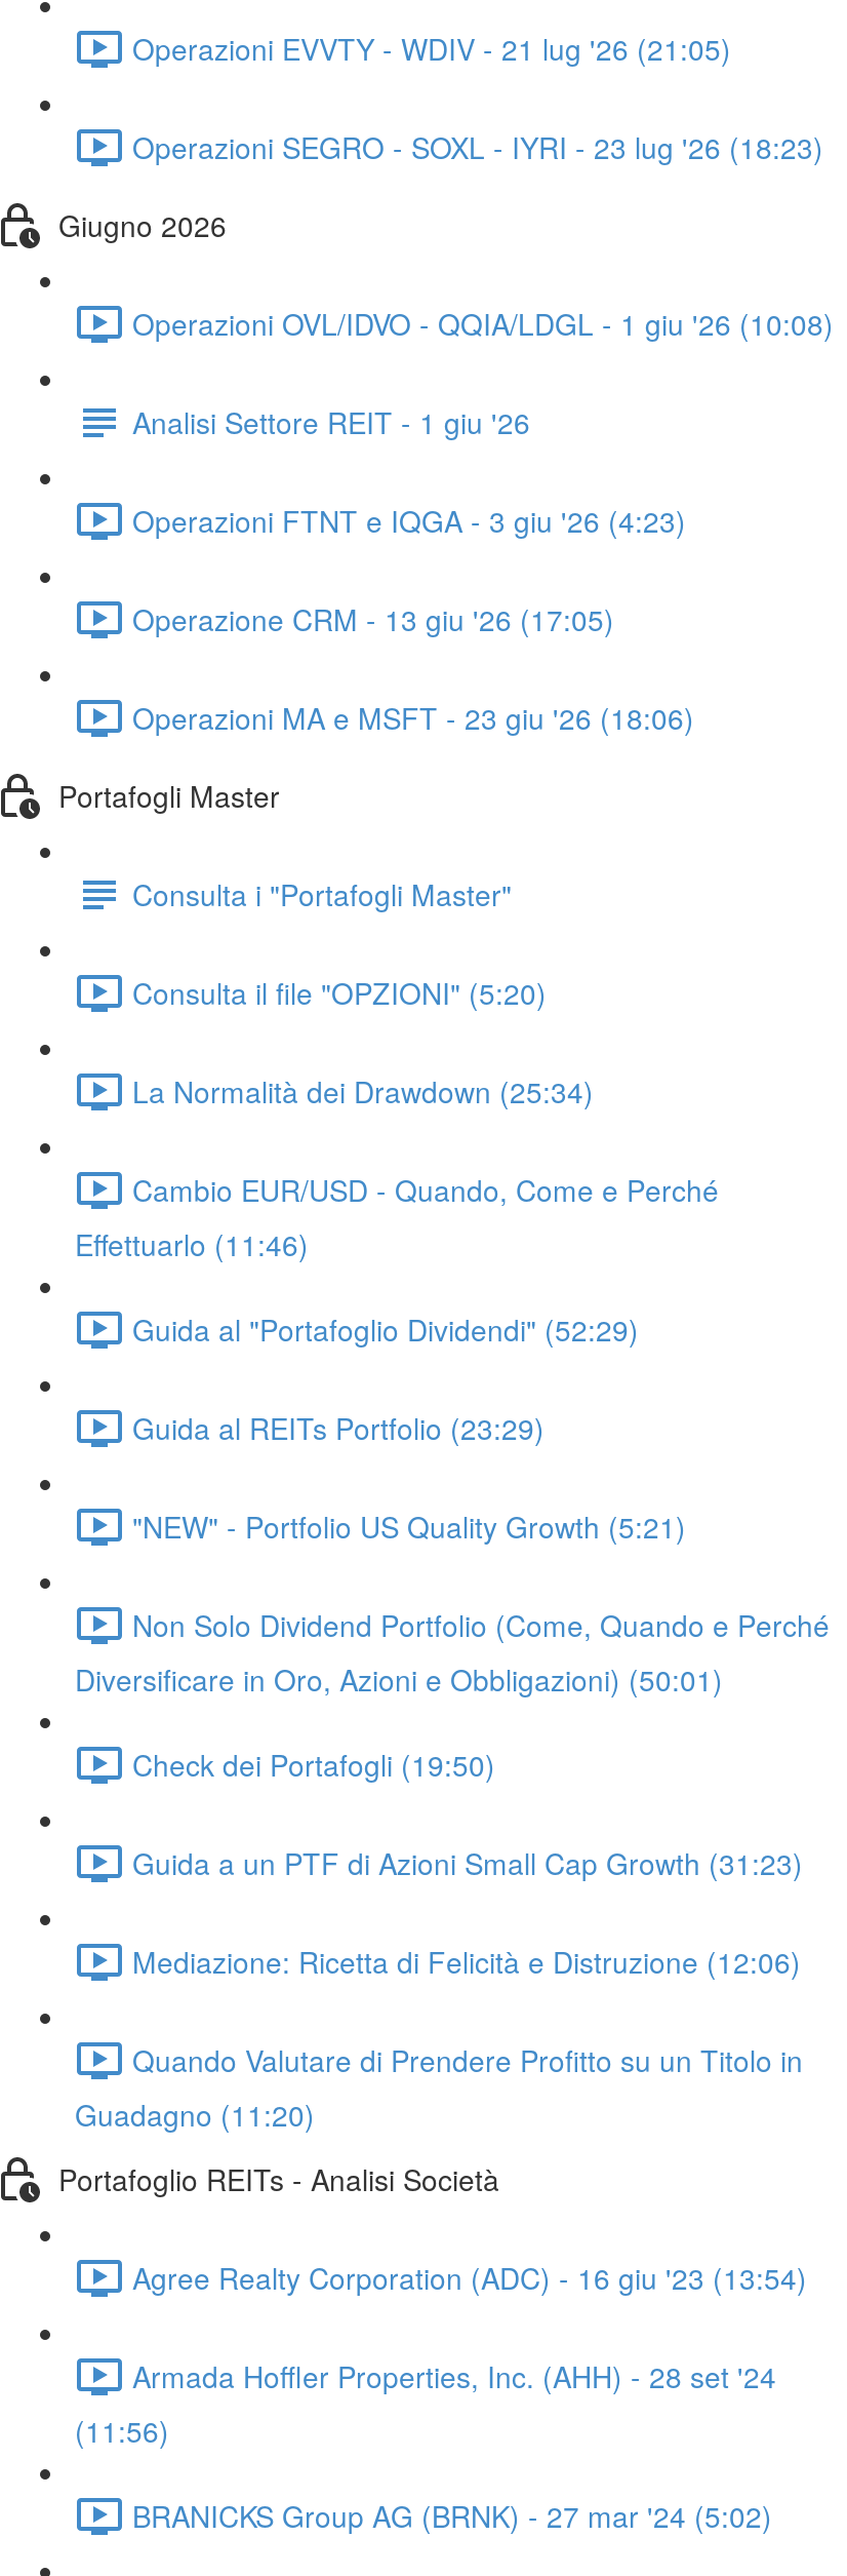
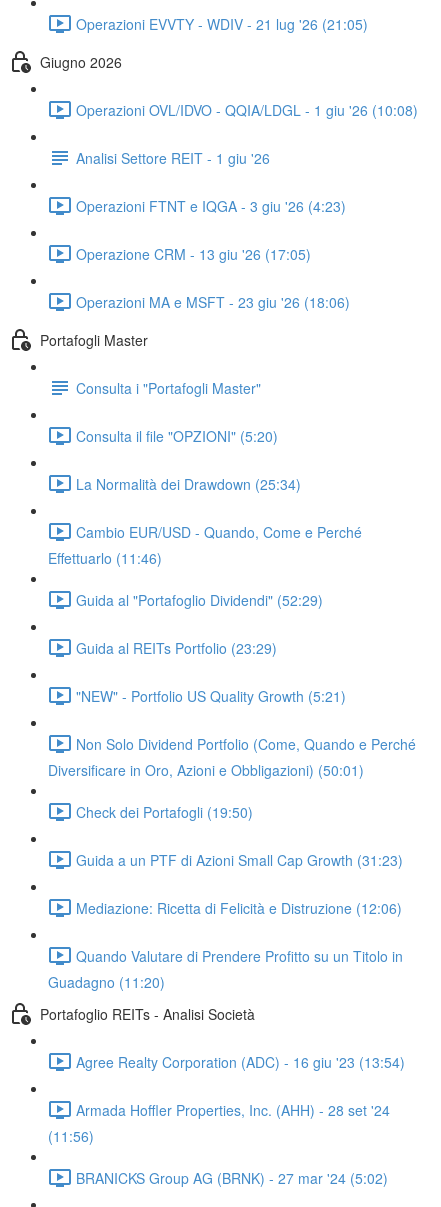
- Operazioni SEGRO - SOXL - IYRI - 23 lug '26 (18:23)
